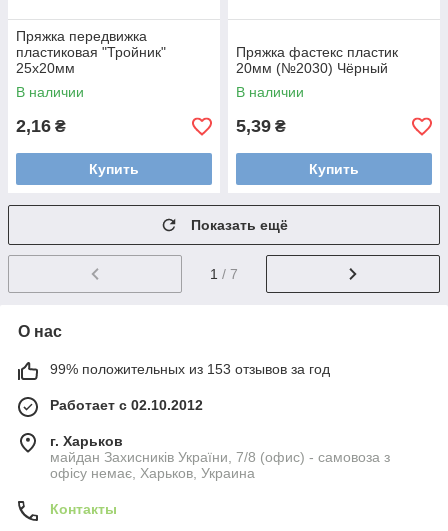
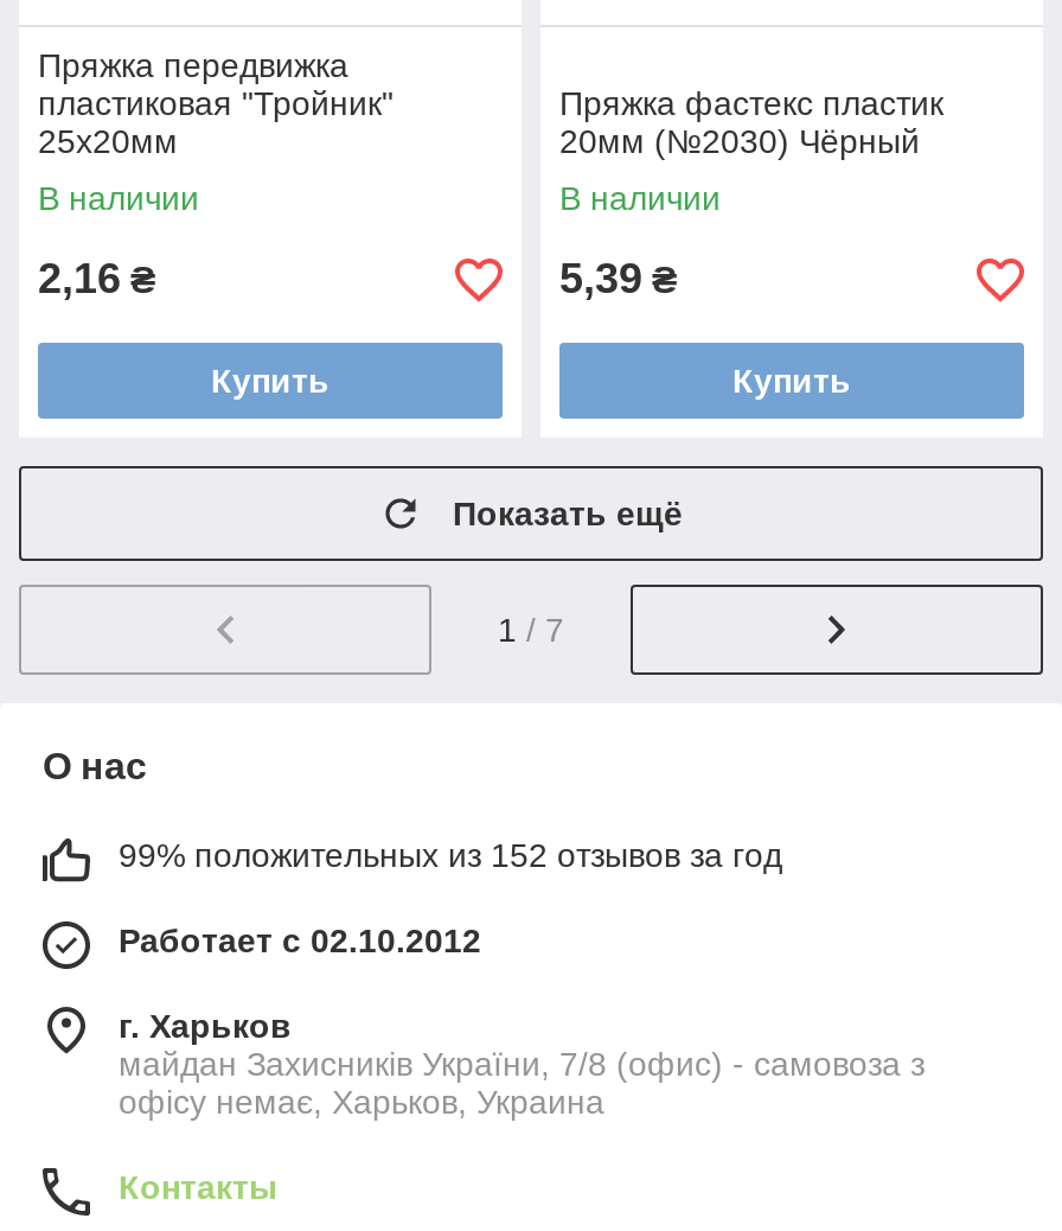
- 99% положительных из 153 отзывов за год
+ 99% положительных из 152 отзывов за год
